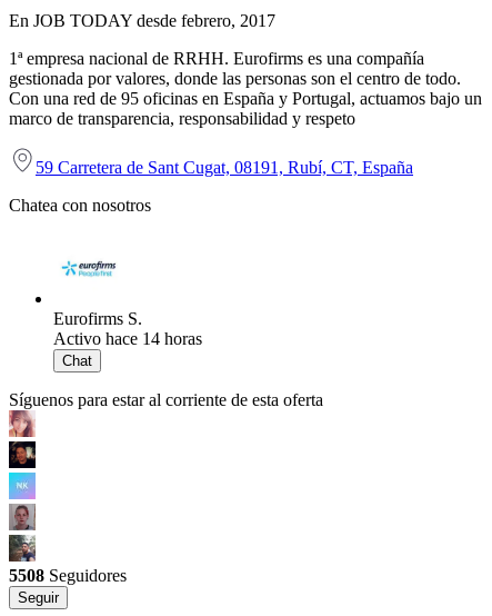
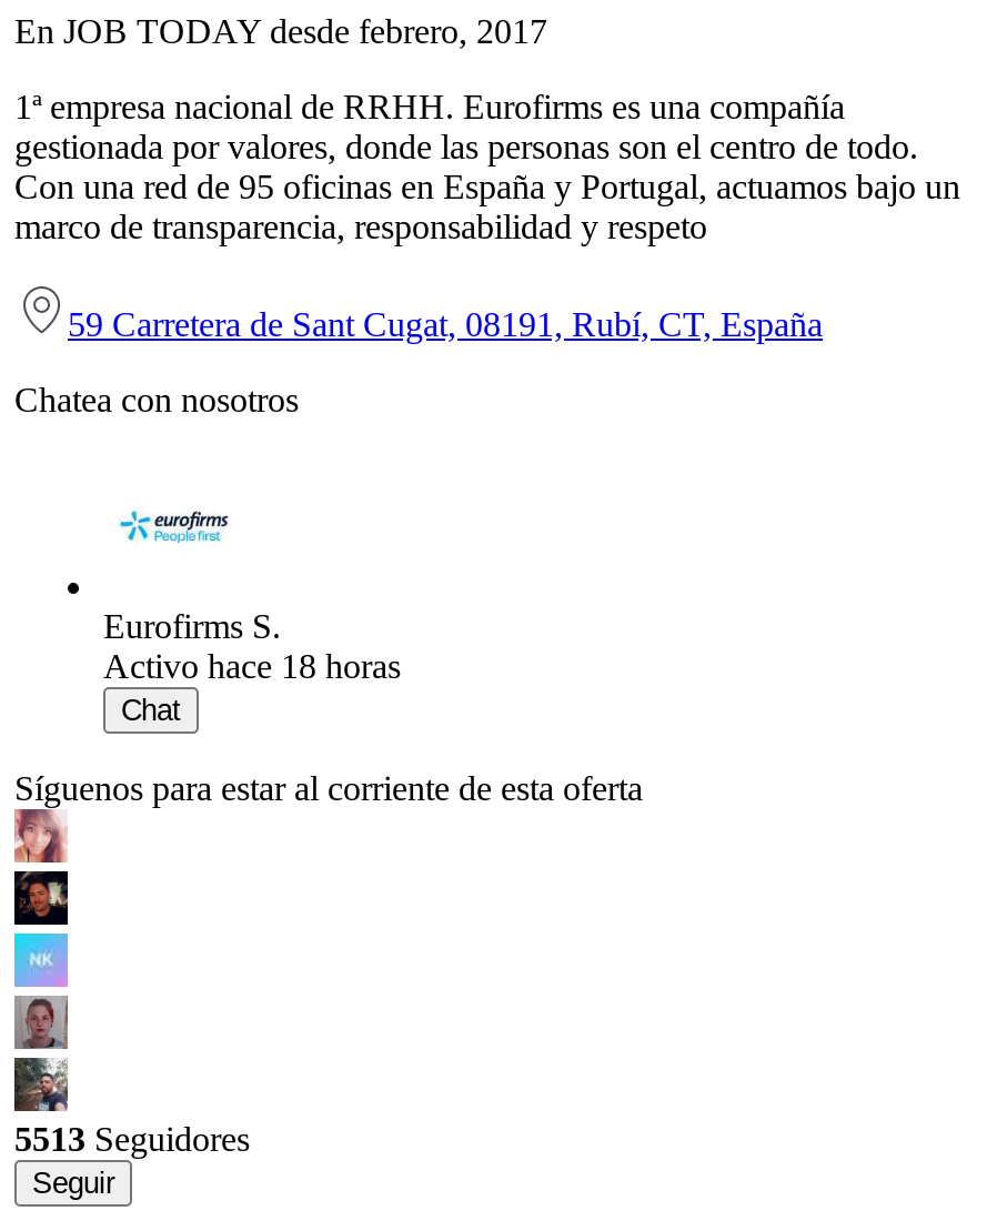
- Activo hace 14 horas
+ Activo hace 18 horas

- 5508 Seguidores
+ 5513 Seguidores
